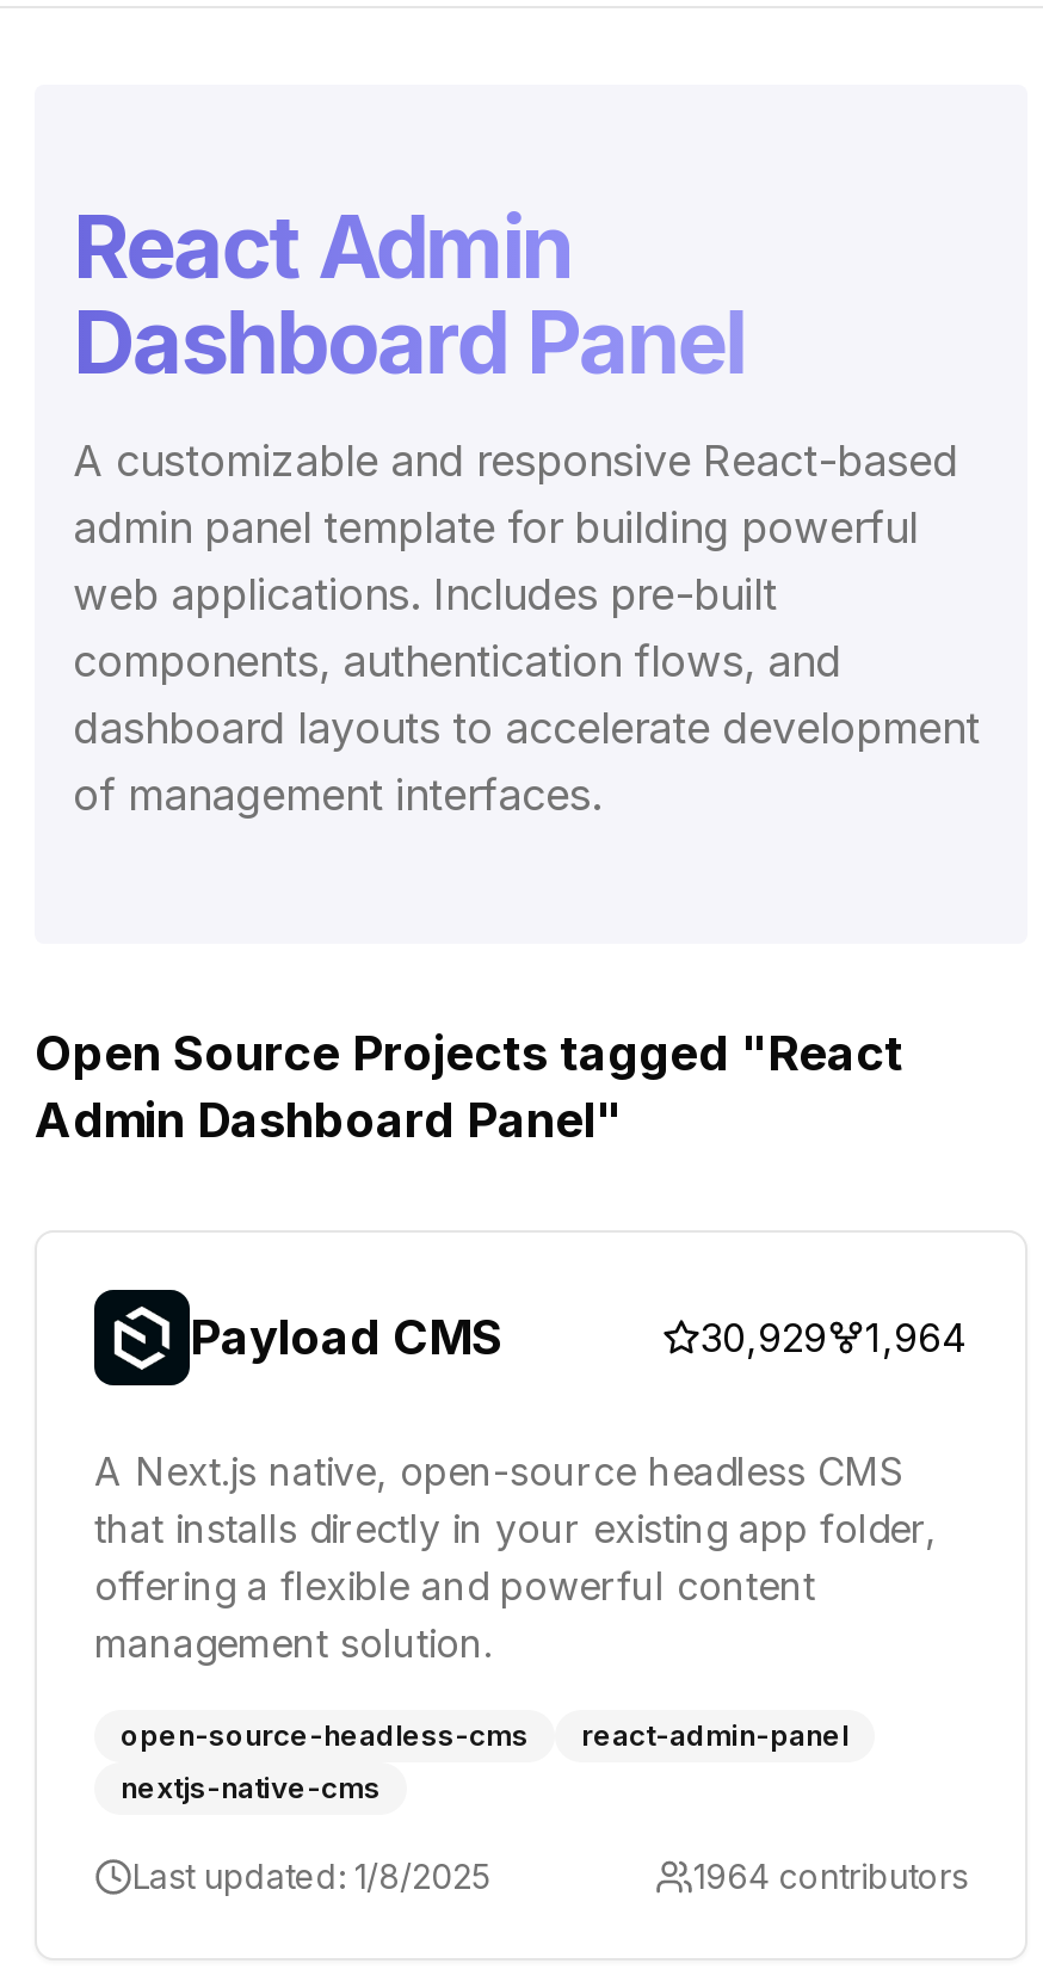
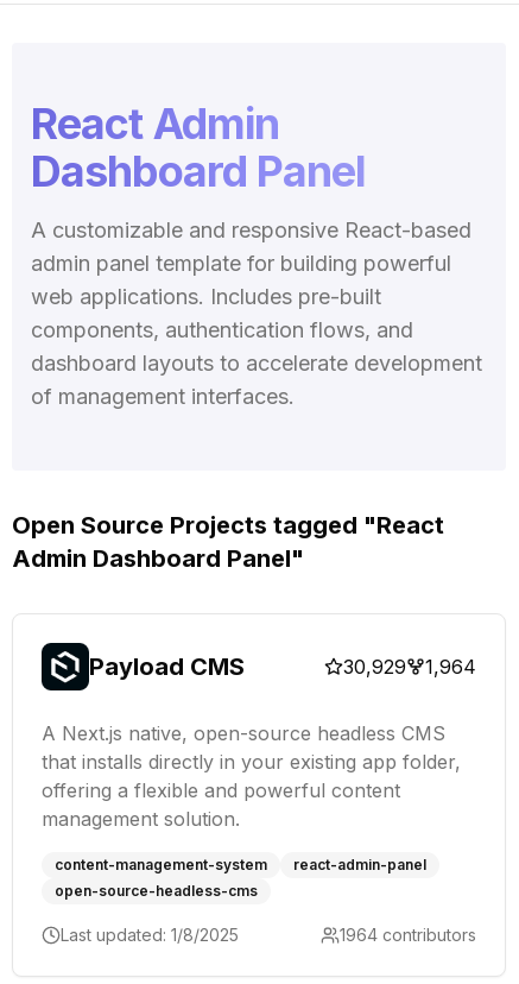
moved down: open-source-headless-cms

+ content-management-system

- nextjs-native-cms
